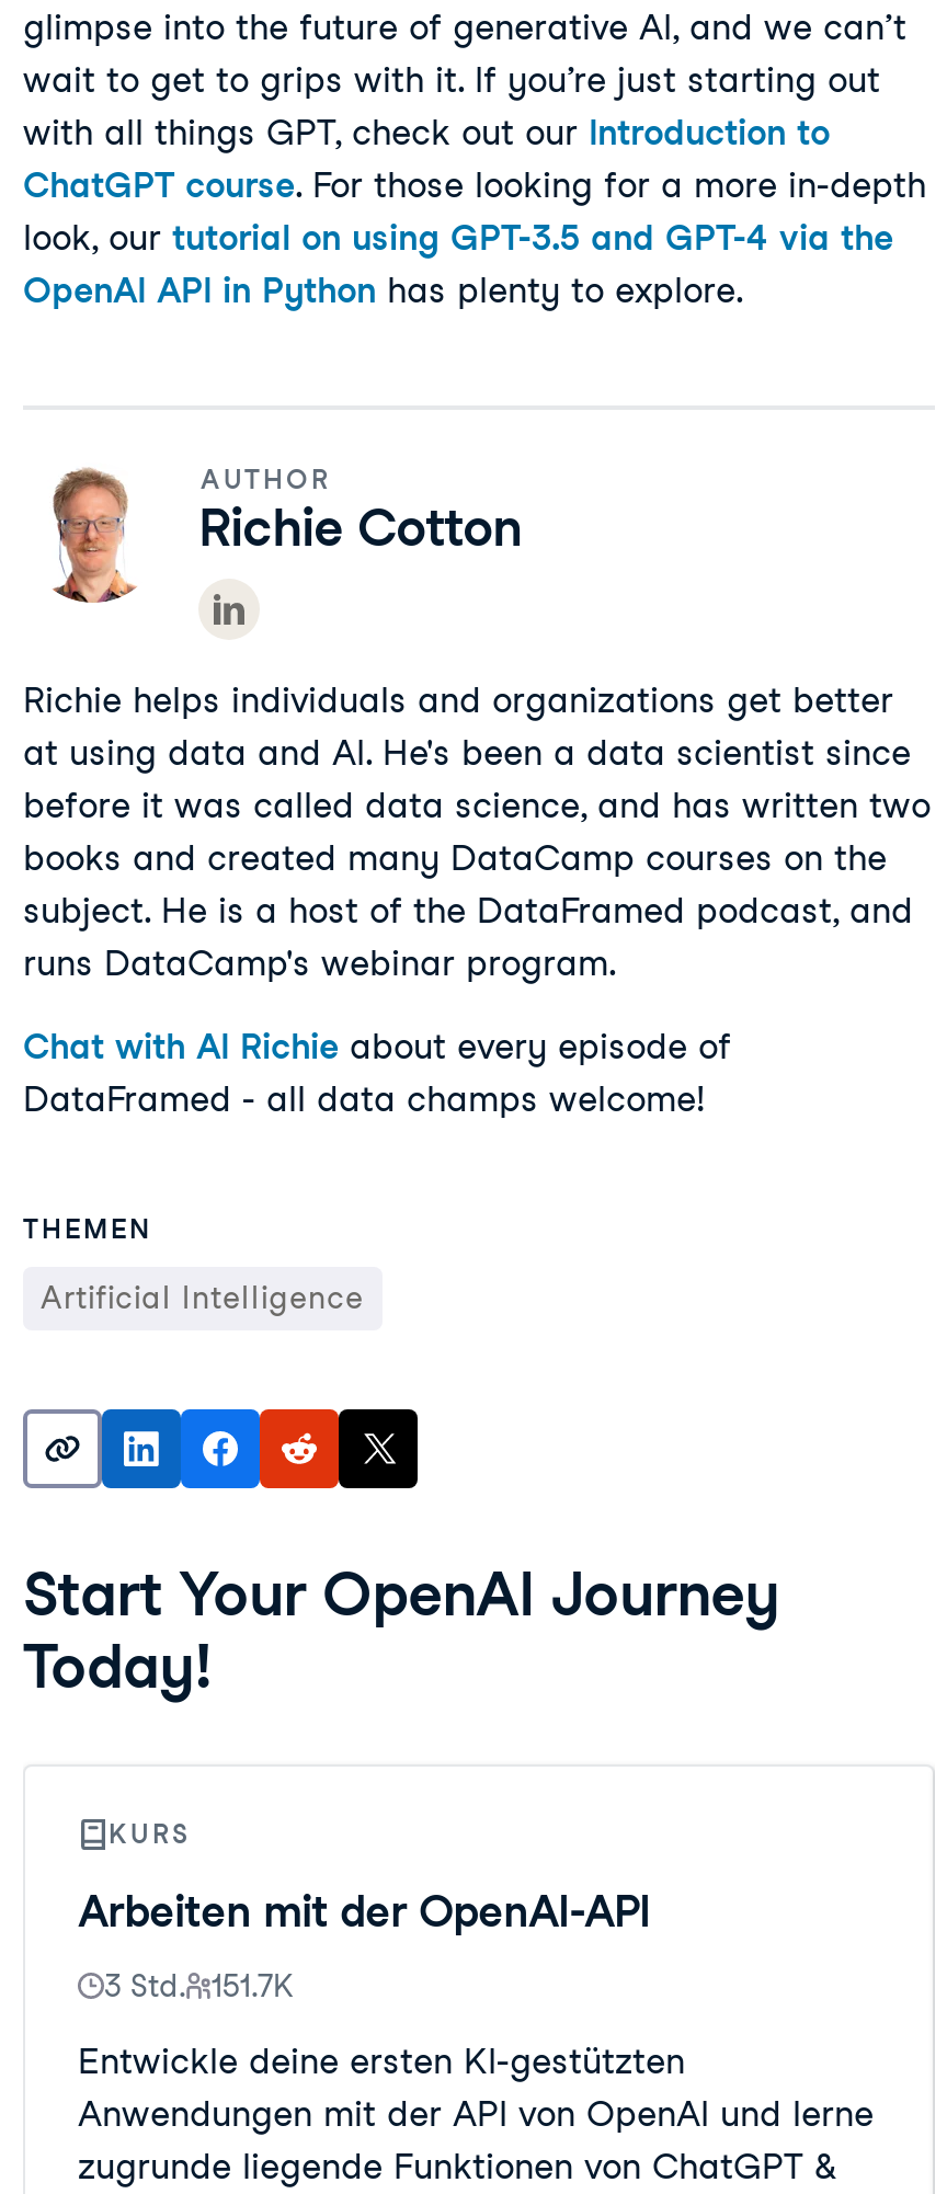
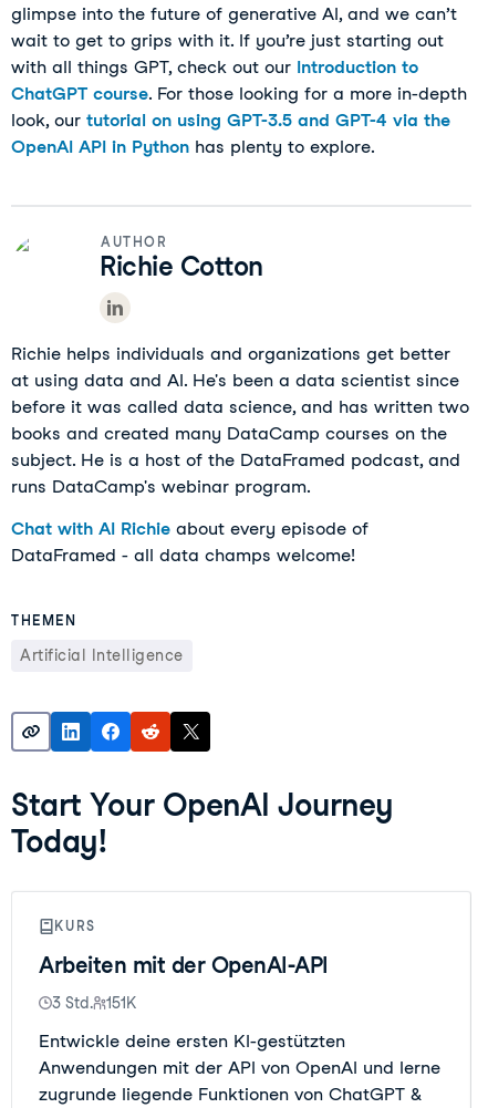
- [image]

- 3 Std. 151.7K
+ 3 Std. 151K
